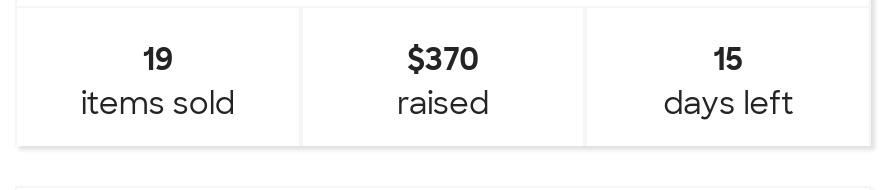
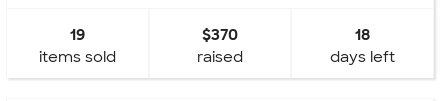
- 15
+ 18
